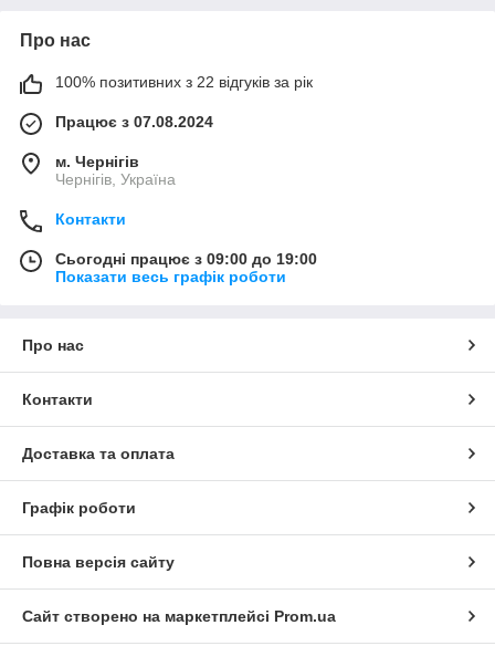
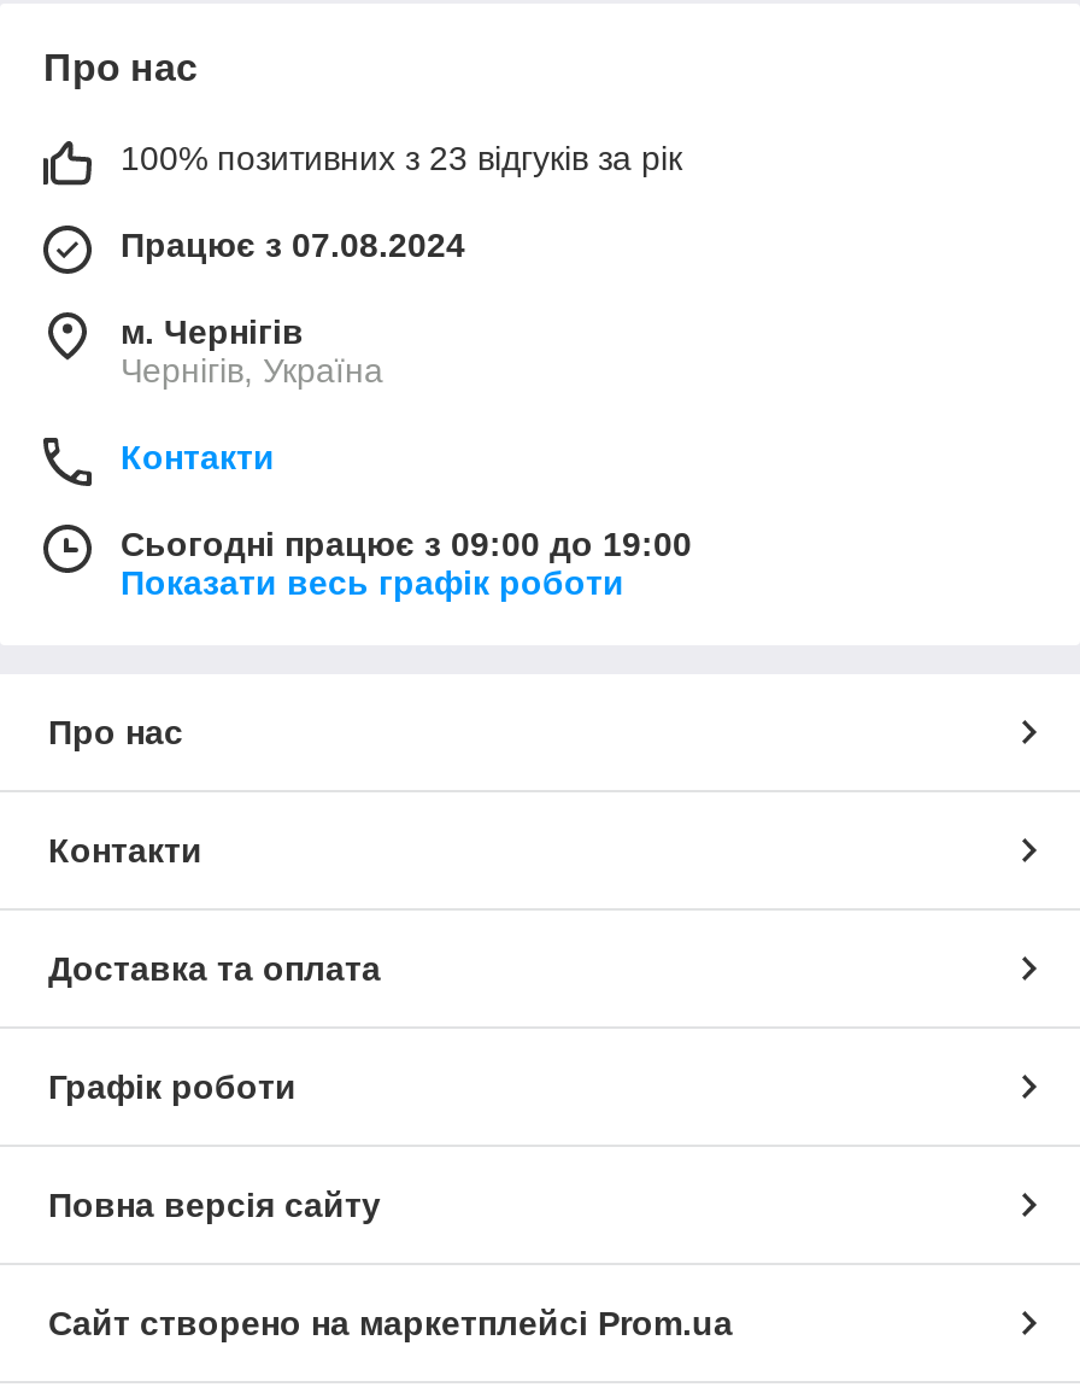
- 100% позитивних з 22 відгуків за рік
+ 100% позитивних з 23 відгуків за рік
